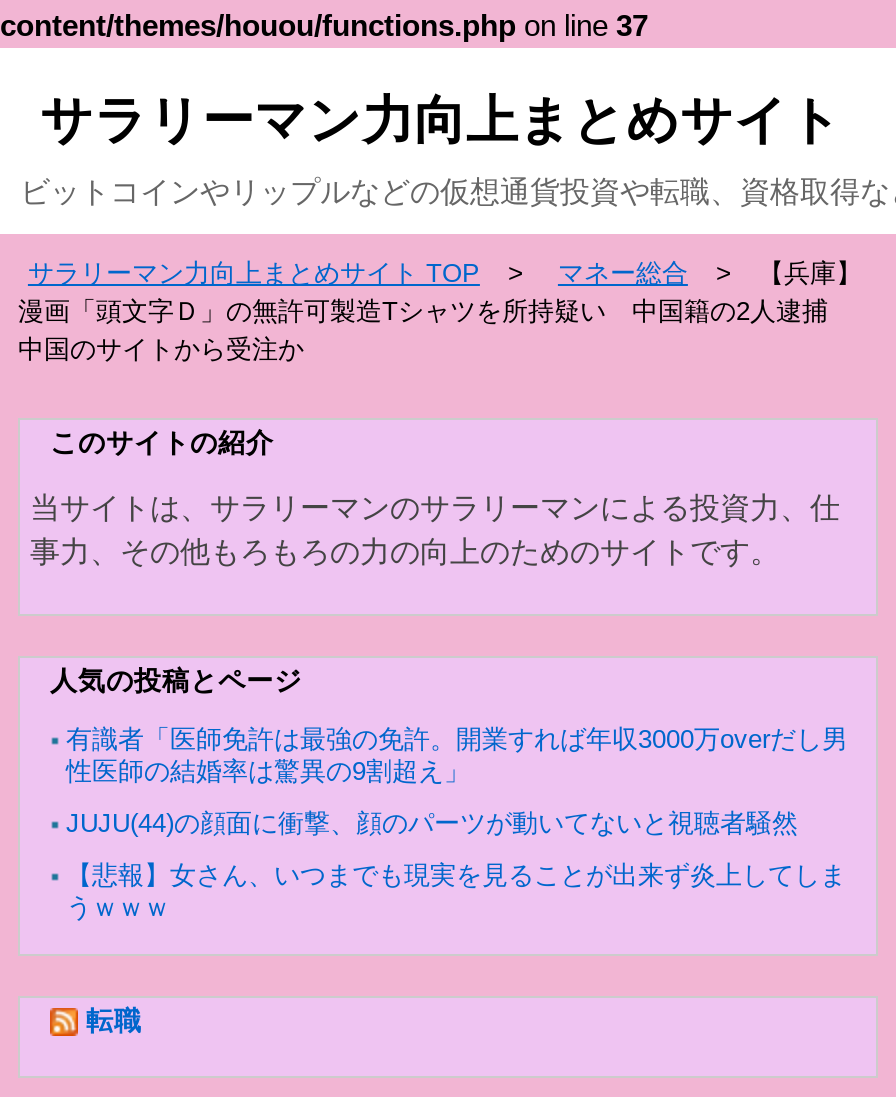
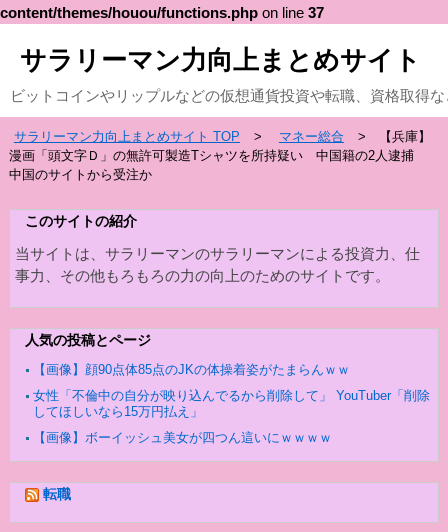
- 有識者「医師免許は最強の免許。開業すれば年収3000万overだし男
- 性医師の結婚率は驚異の9割超え」
+ 【画像】顔90点体85点のJKの体操着姿がたまらんｗｗ

- JUJU(44)の顔面に衝撃、顔のパーツが動いてないと視聴者騒然
+ 女性「不倫中の自分が映り込んでるから削除して」 YouTuber「削除
+ してほしいなら15万円払え」

- 【悲報】女さん、いつまでも現実を見ることが出来ず炎上してしま
- うｗｗｗ
+ 【画像】ボーイッシュ美女が四つん這いにｗｗｗｗ
